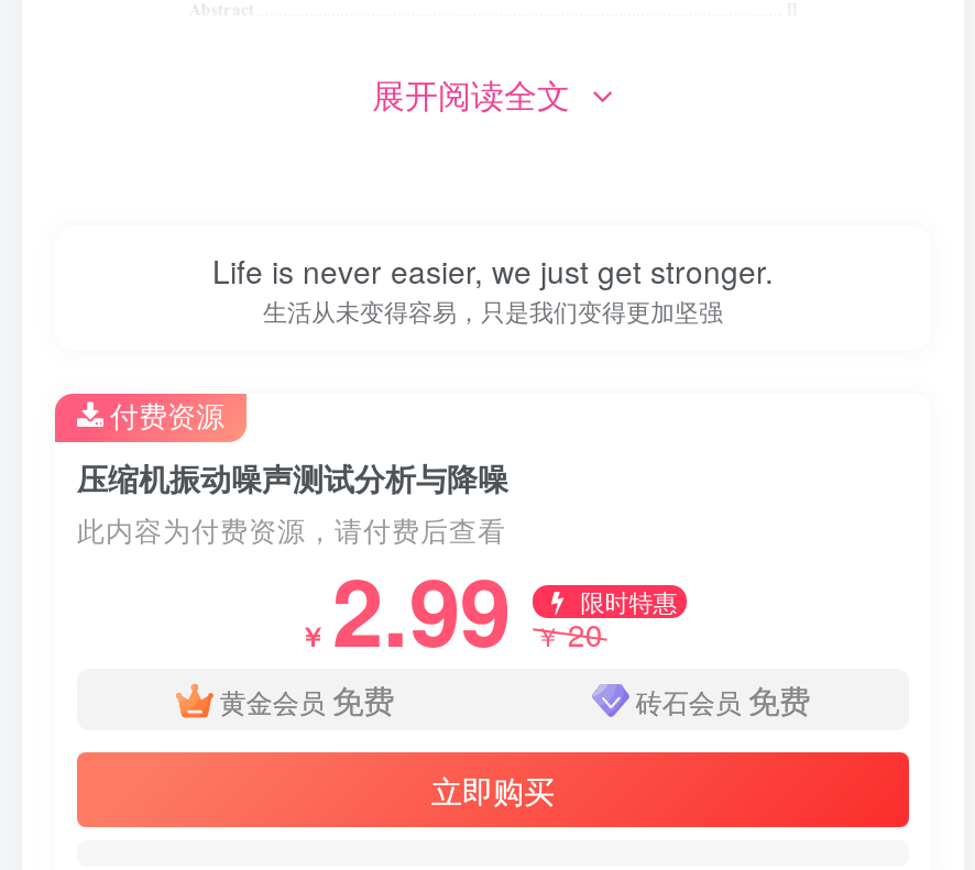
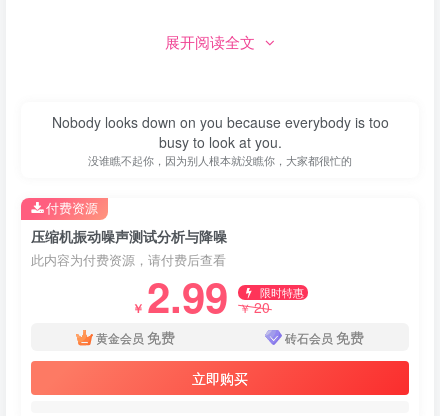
- Life is never easier, we just get stronger.
- 生活从未变得容易，只是我们变得更加坚强
+ Nobody looks down on you because everybody is too
+ busy to look at you.
+ 没谁瞧不起你，因为别人根本就没瞧你，大家都很忙的
